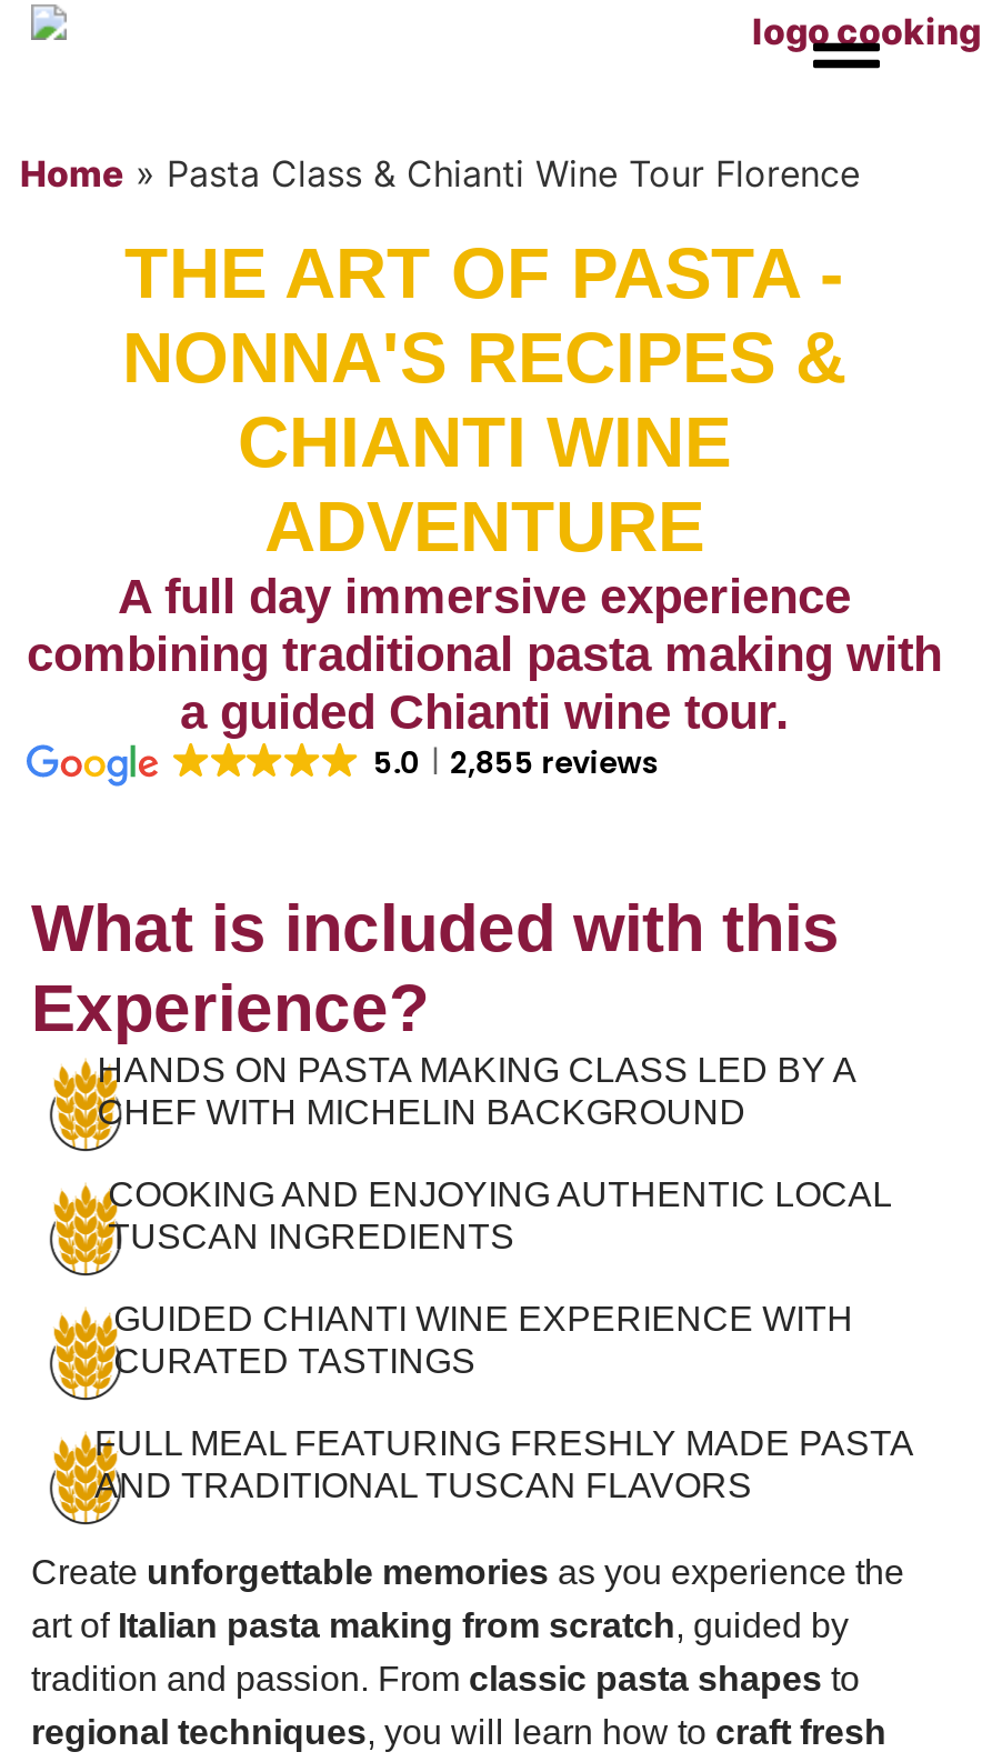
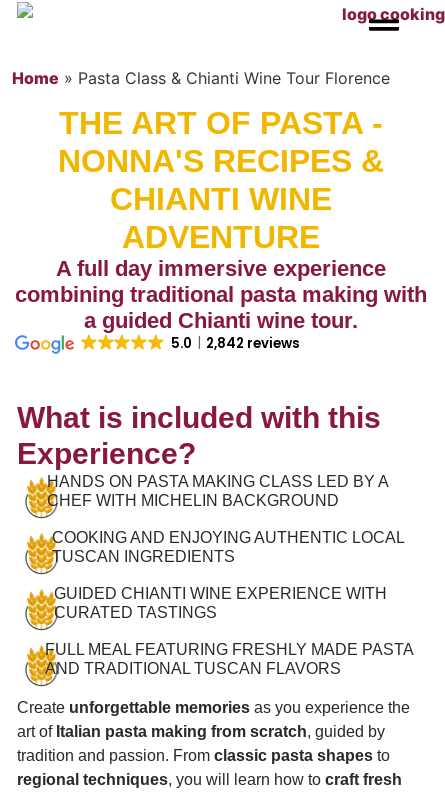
- 5.0 2,855 reviews
+ 5.0 2,842 reviews
